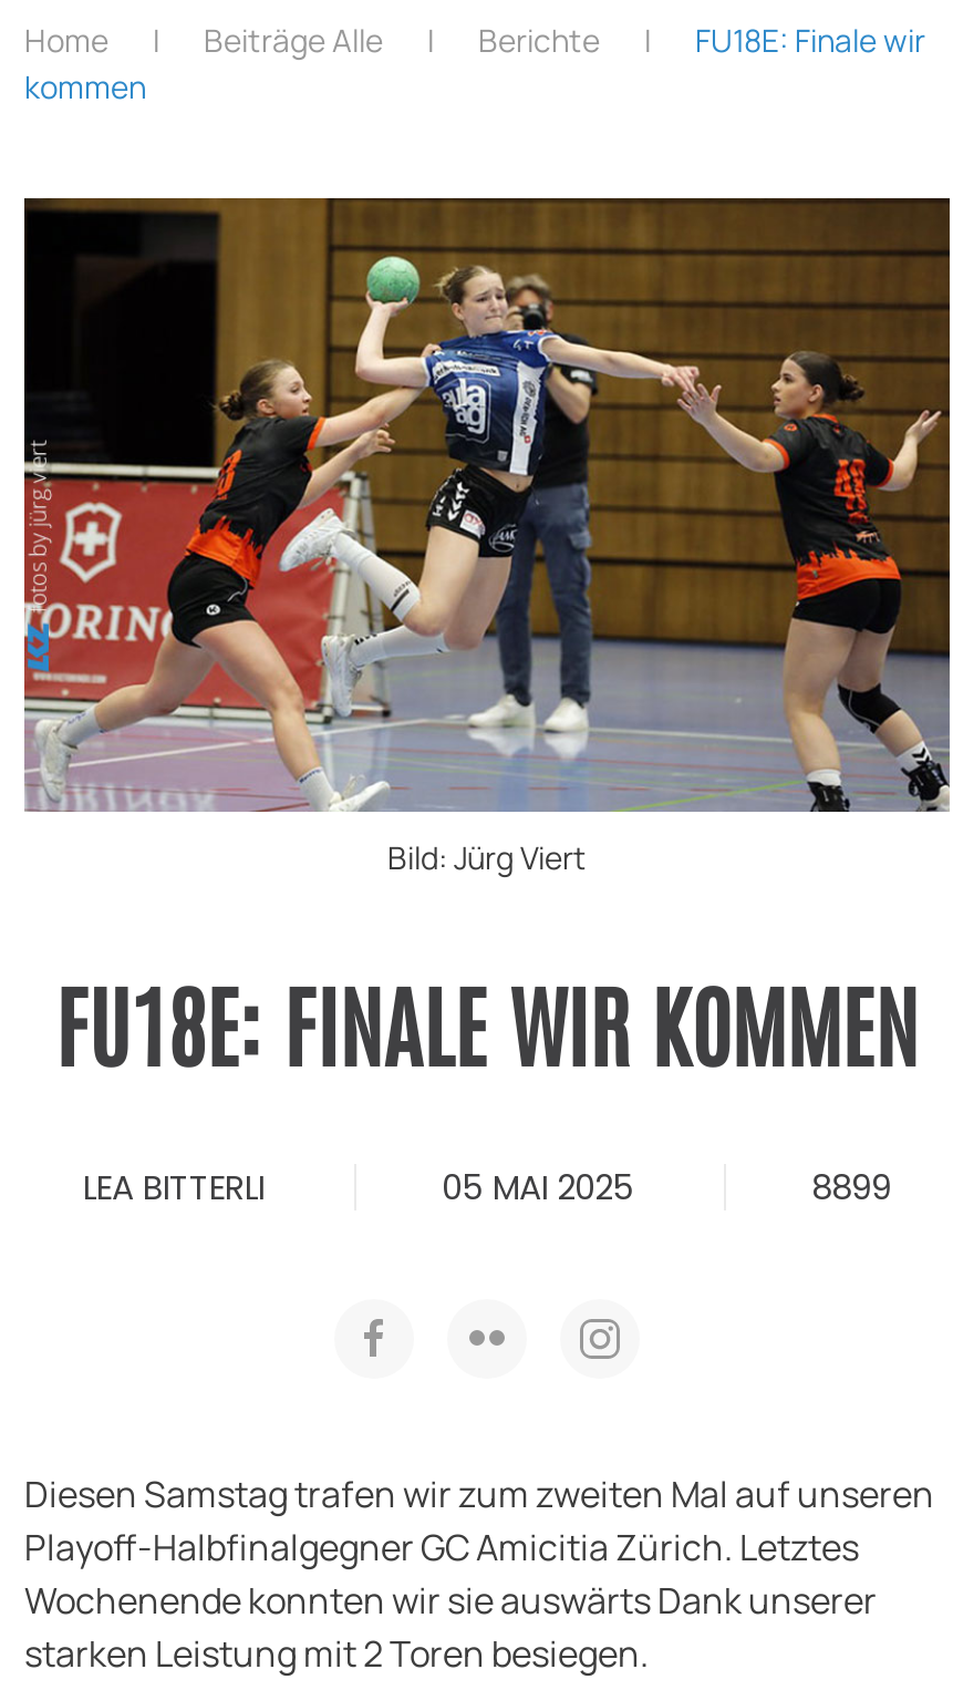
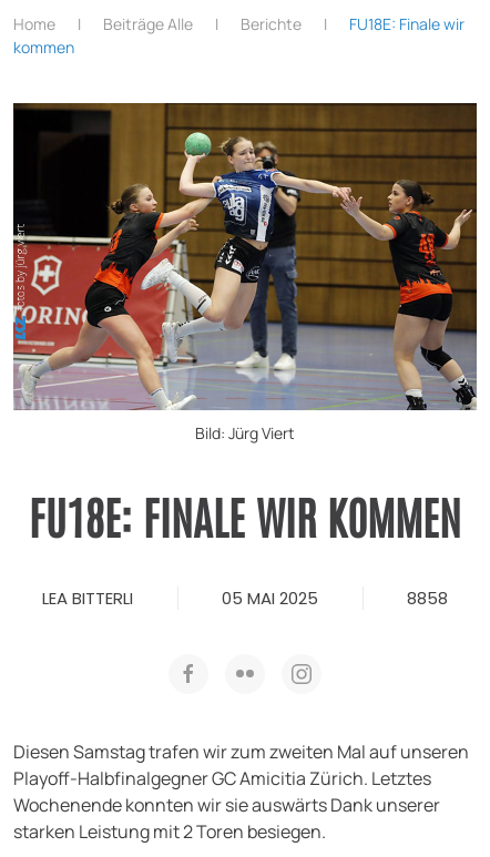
- 8899
+ 8858
